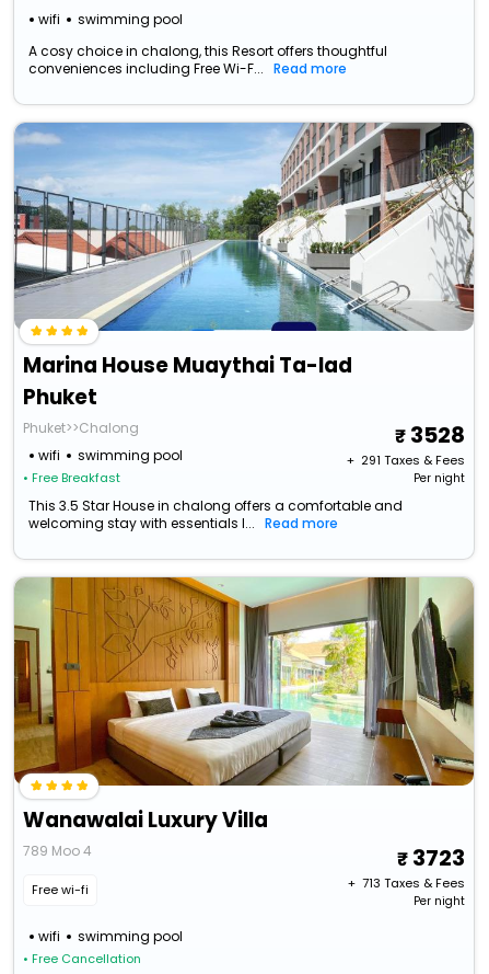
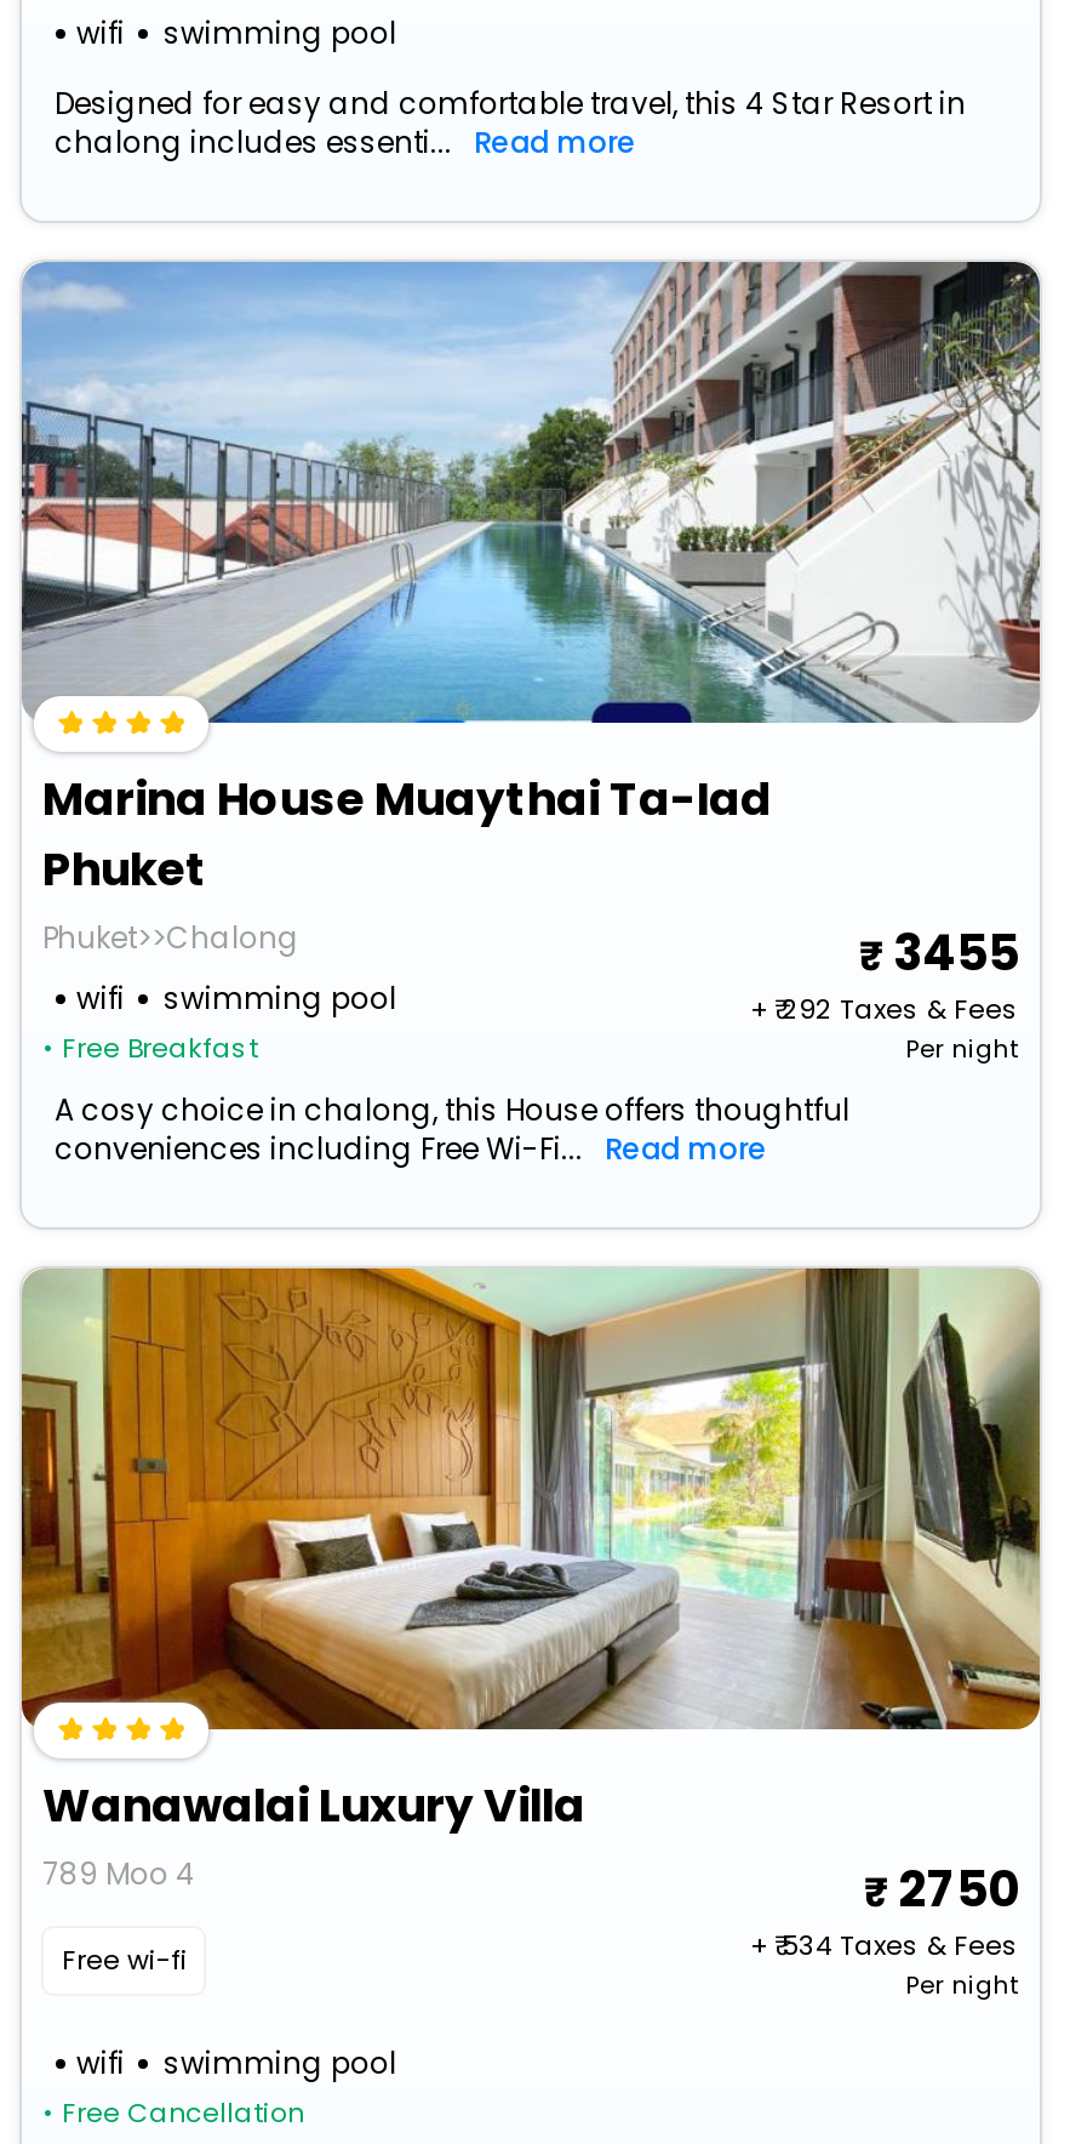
- A cosy choice in chalong, this Resort offers thoughtful
- conveniences including Free Wi-F... Read more
+ Designed for easy and comfortable travel, this 4 Star Resort in
+ chalong includes essenti... Read more

- 3528
+ 3455

- + ₹291 Taxes & Fees
+ + ₹292 Taxes & Fees

- This 3.5 Star House in chalong offers a comfortable and
- welcoming stay with essentials l... Read more
+ A cosy choice in chalong, this House offers thoughtful
+ conveniences including Free Wi-Fi... Read more

- 3723
+ 2750

- + ₹713 Taxes & Fees
+ + ₹534 Taxes & Fees
